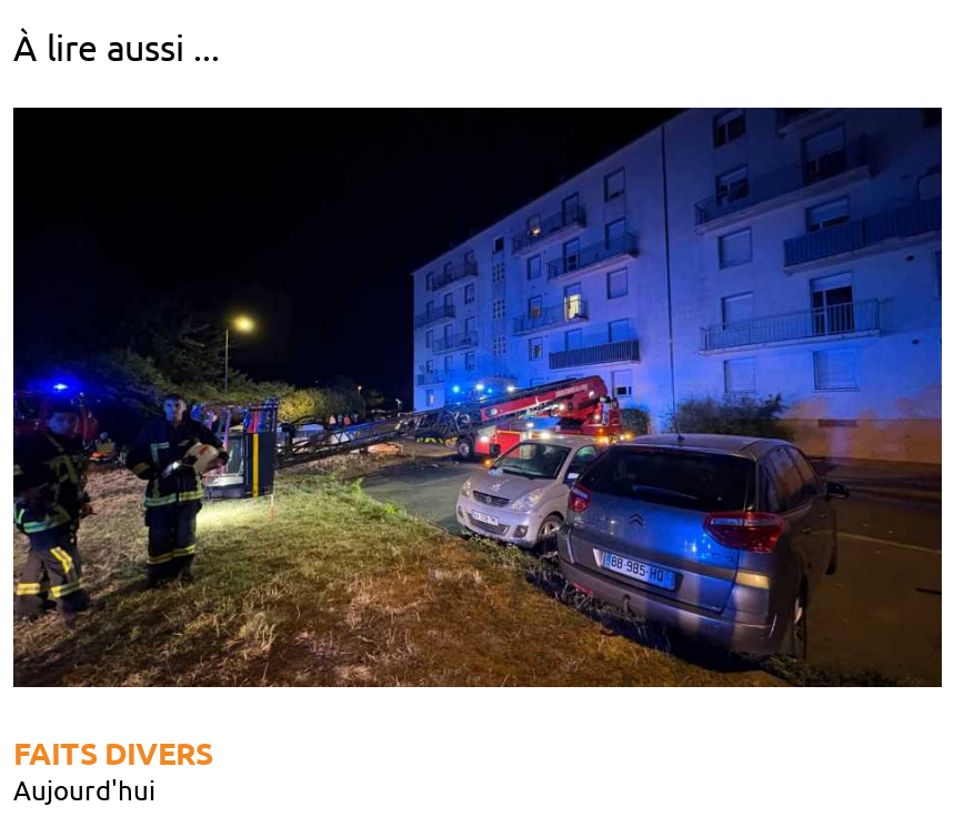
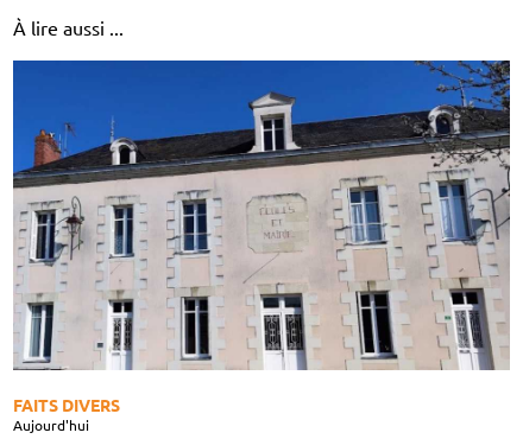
- [image]
+ [image]
